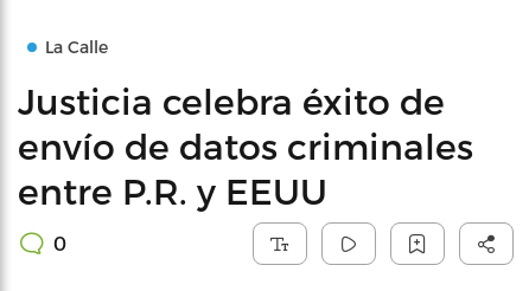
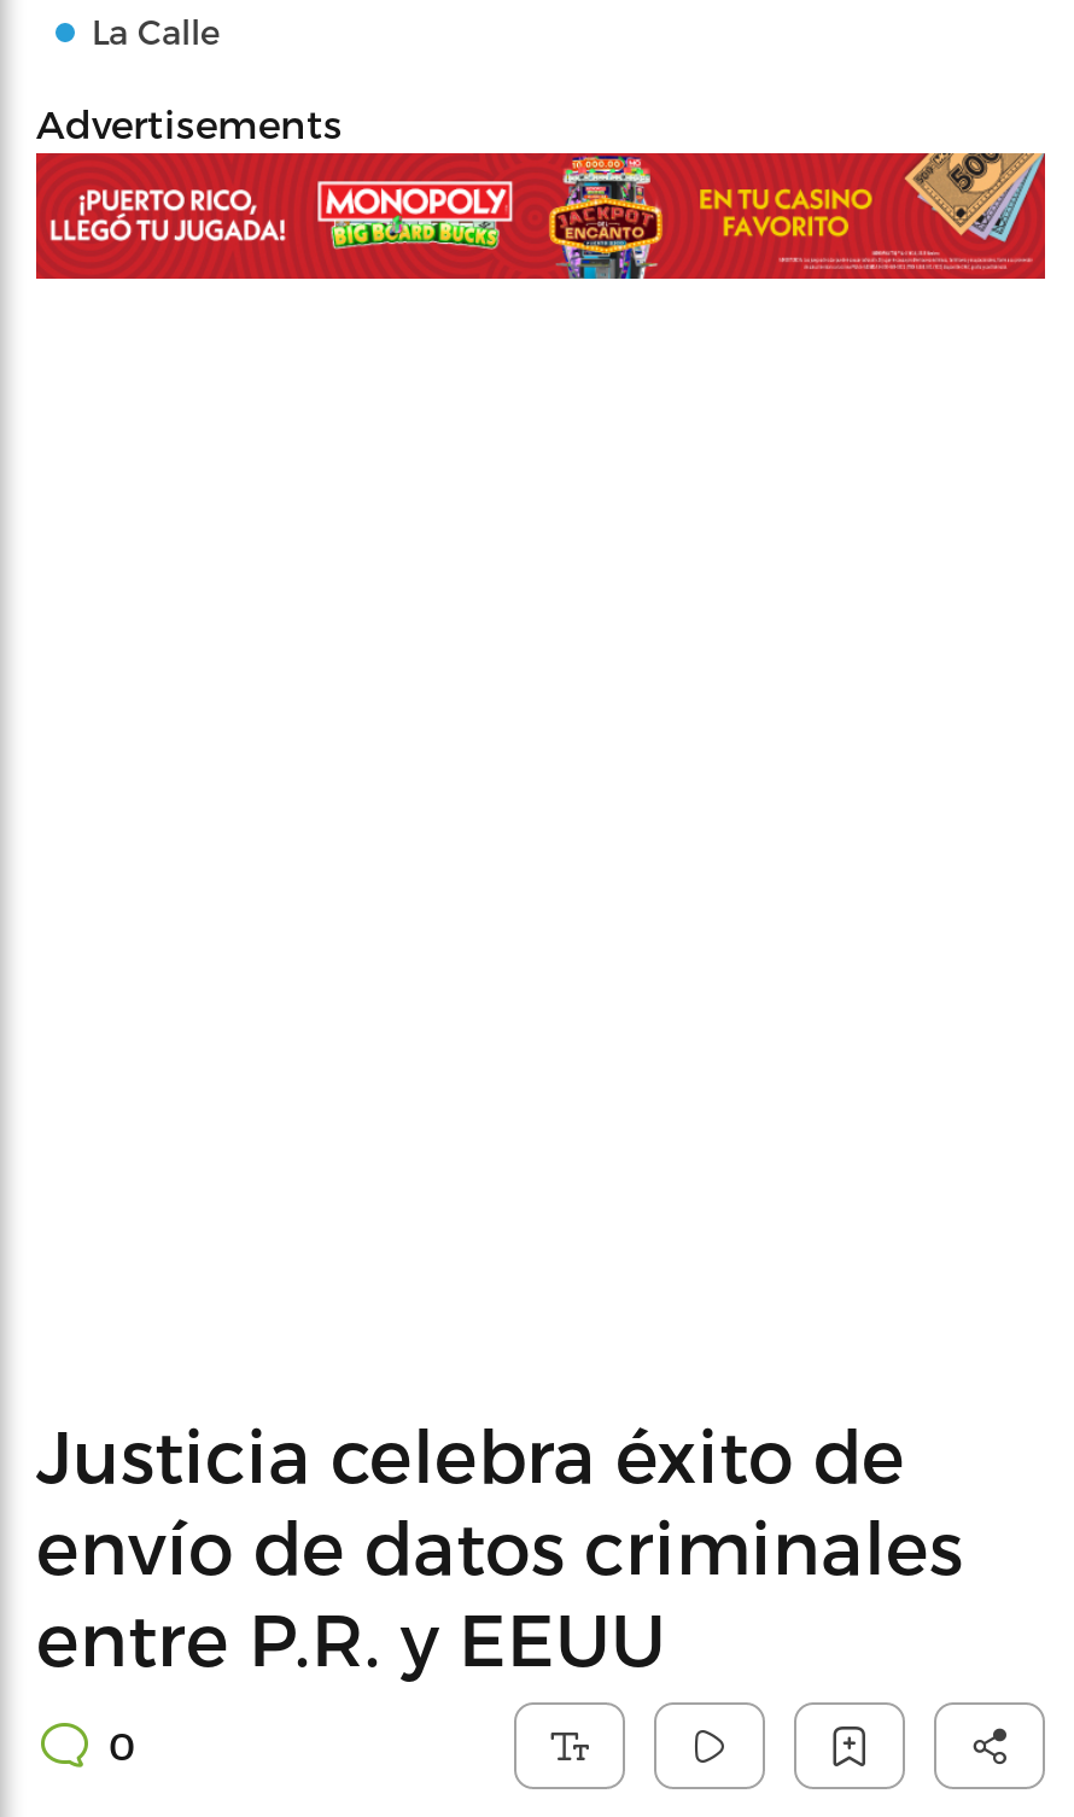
+ [image]

+ Advertisements
